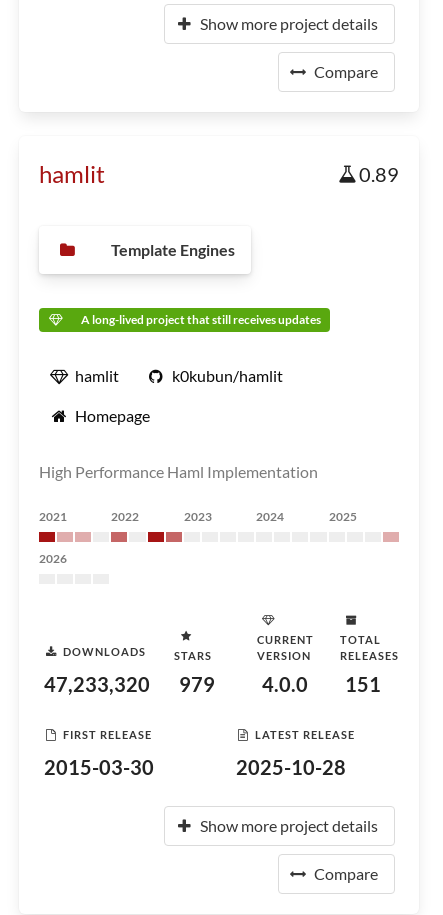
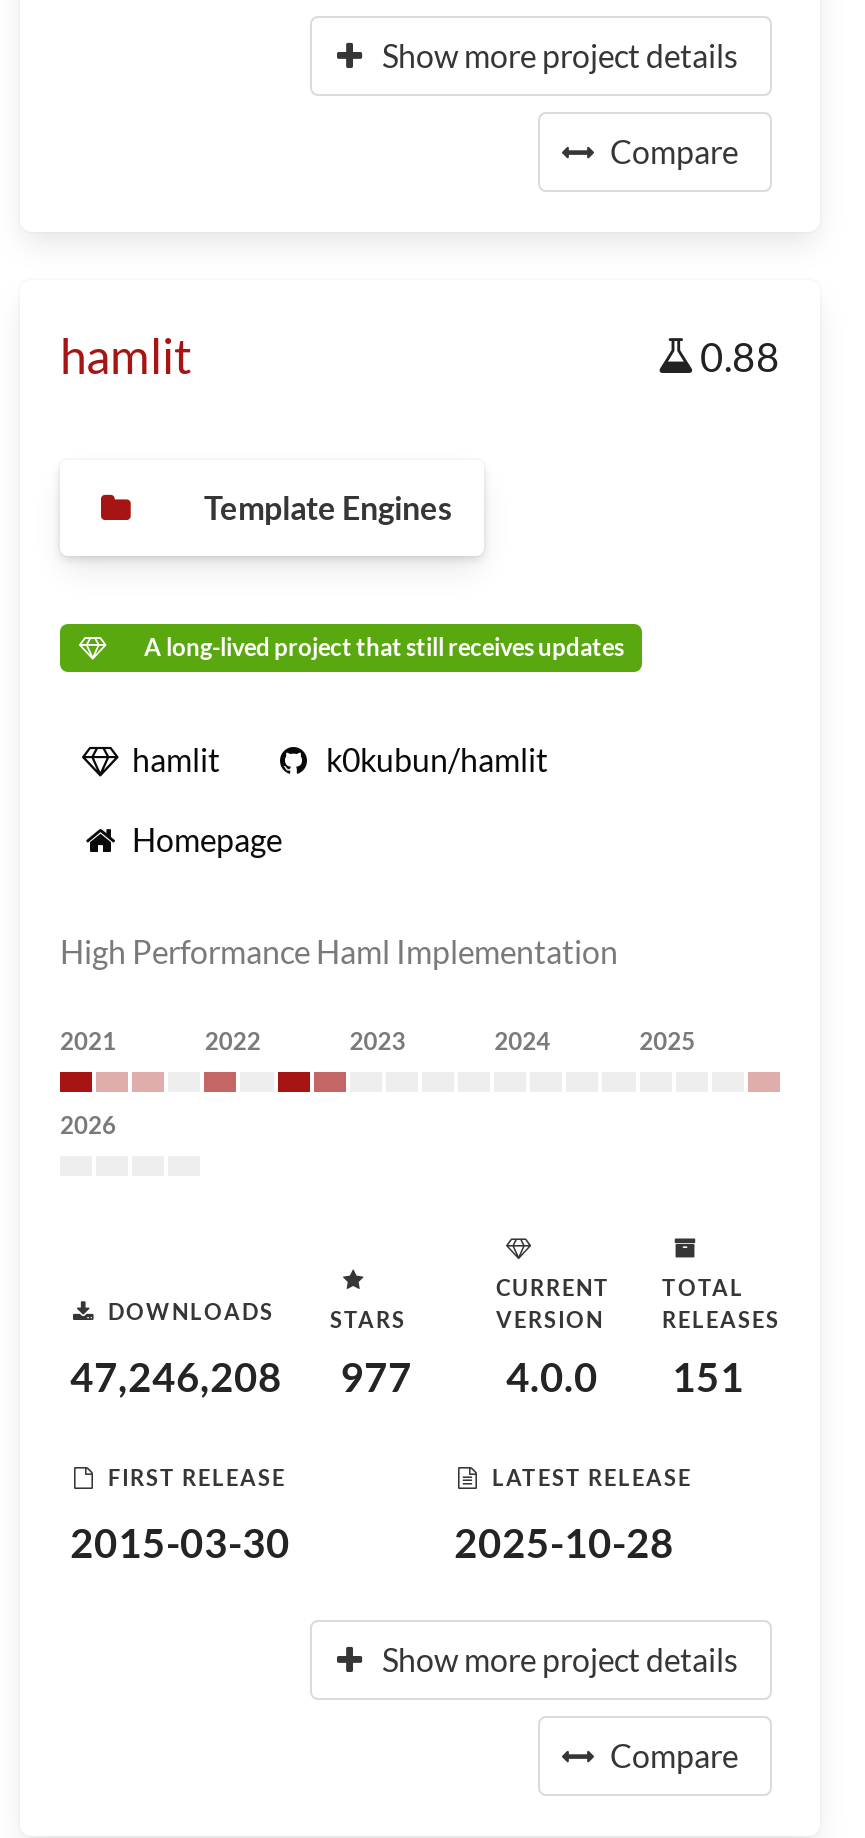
- 0.89
+ 0.88

- 47,233,320
+ 47,246,208

- 979
+ 977
